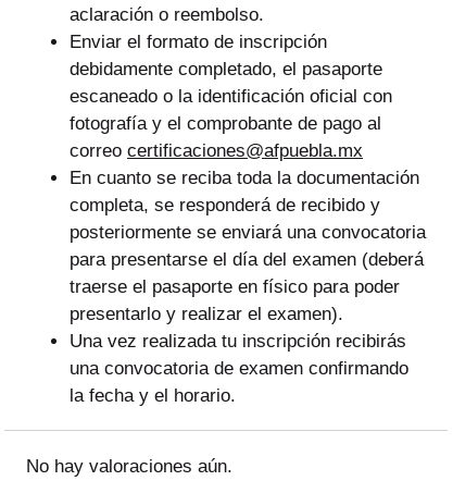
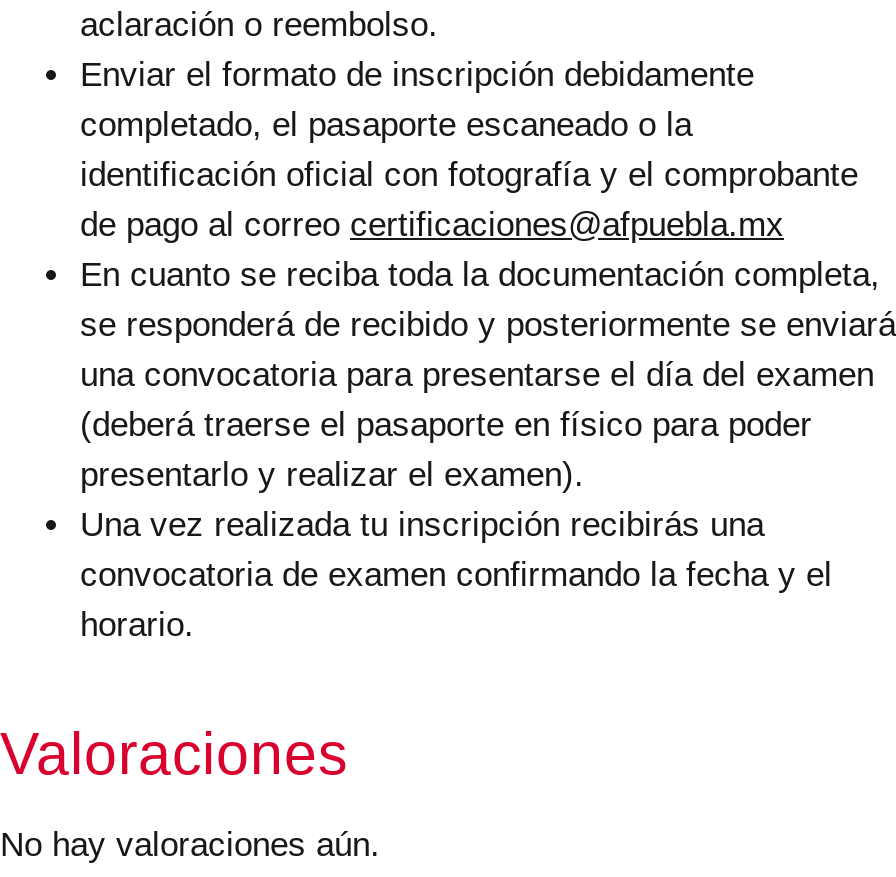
moved up: presentarlo y realizar el examen).

- Una vez realizada tu inscripción recibirás
- una convocatoria de examen confirmando
- la fecha y el horario.
+ Una vez realizada tu inscripción recibirás una
+ convocatoria de examen confirmando la fecha y el
+ horario.
+ Valoraciones
